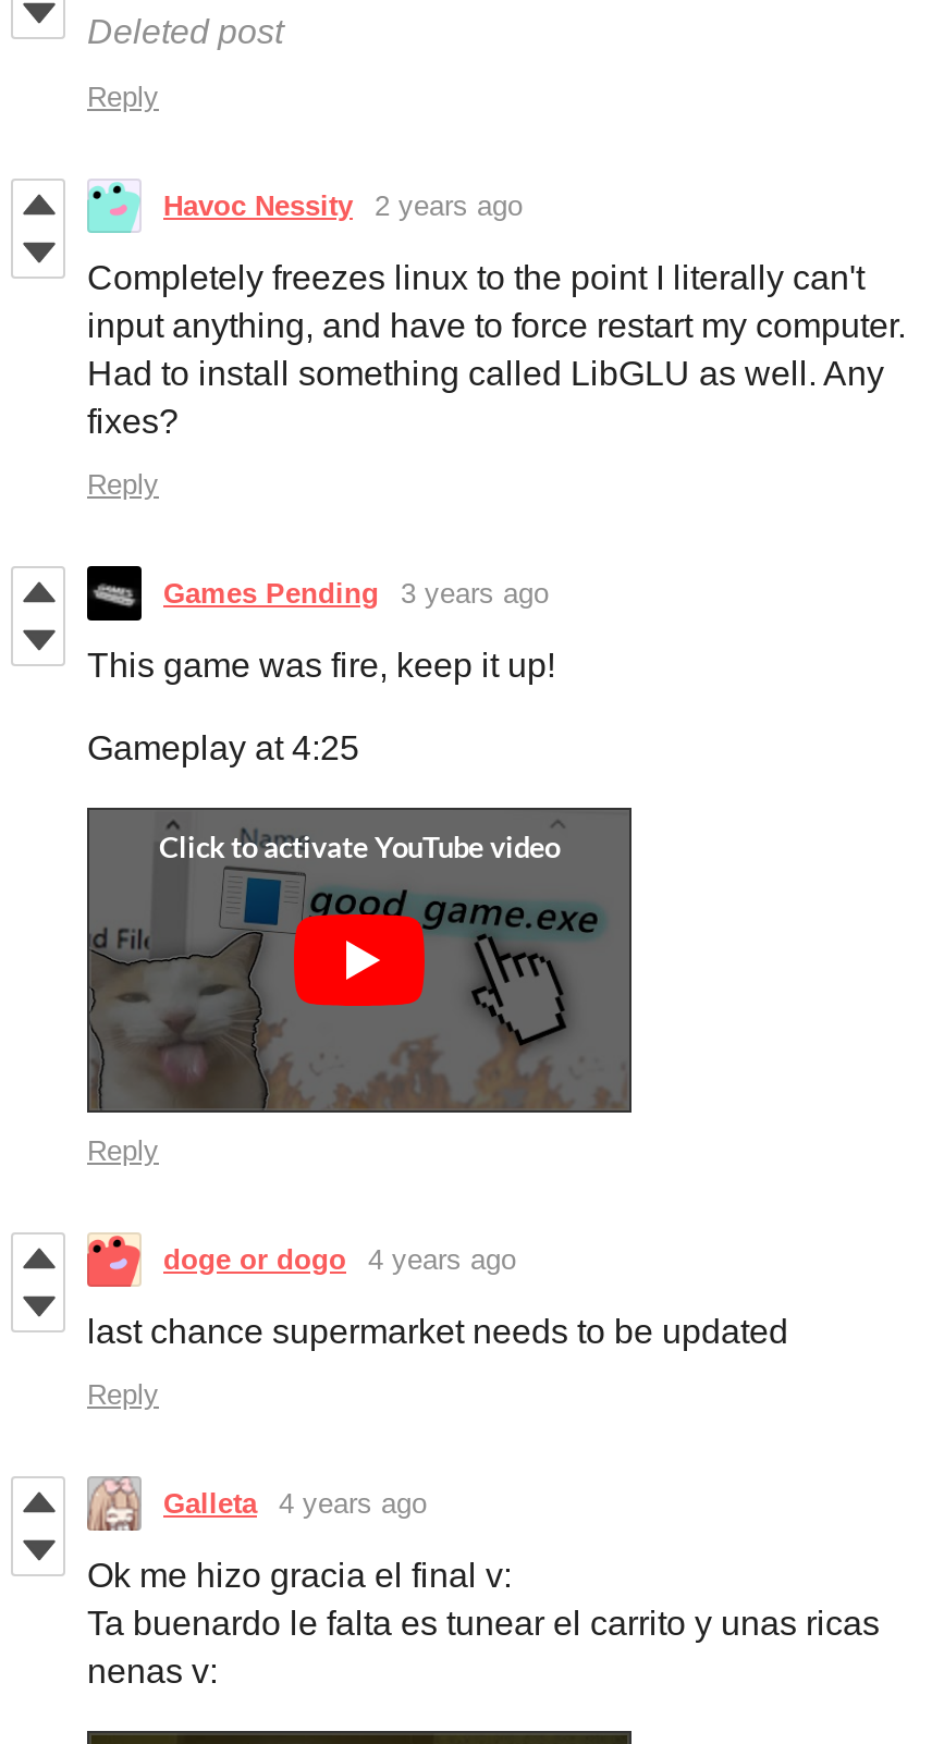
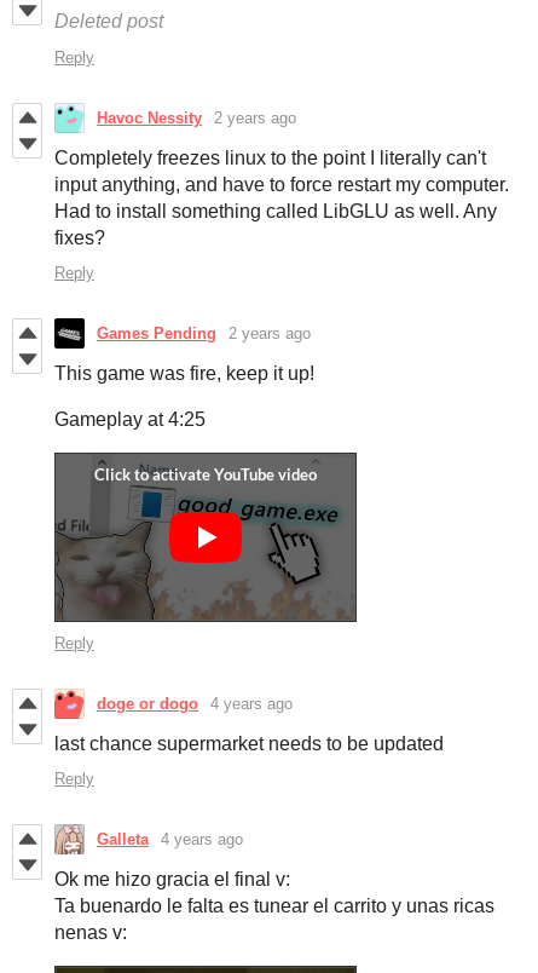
- Games Pending 3 years ago
+ Games Pending 2 years ago
